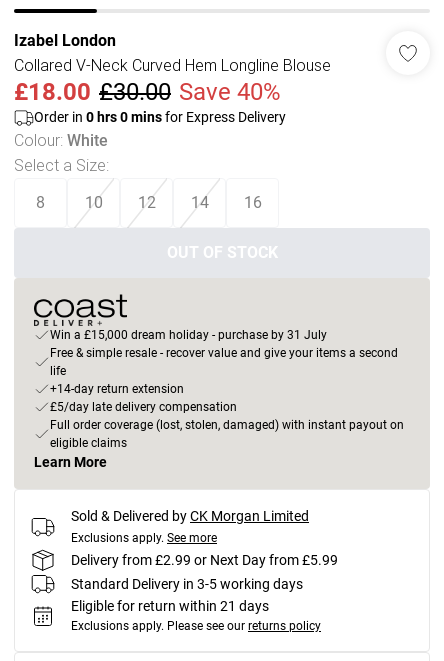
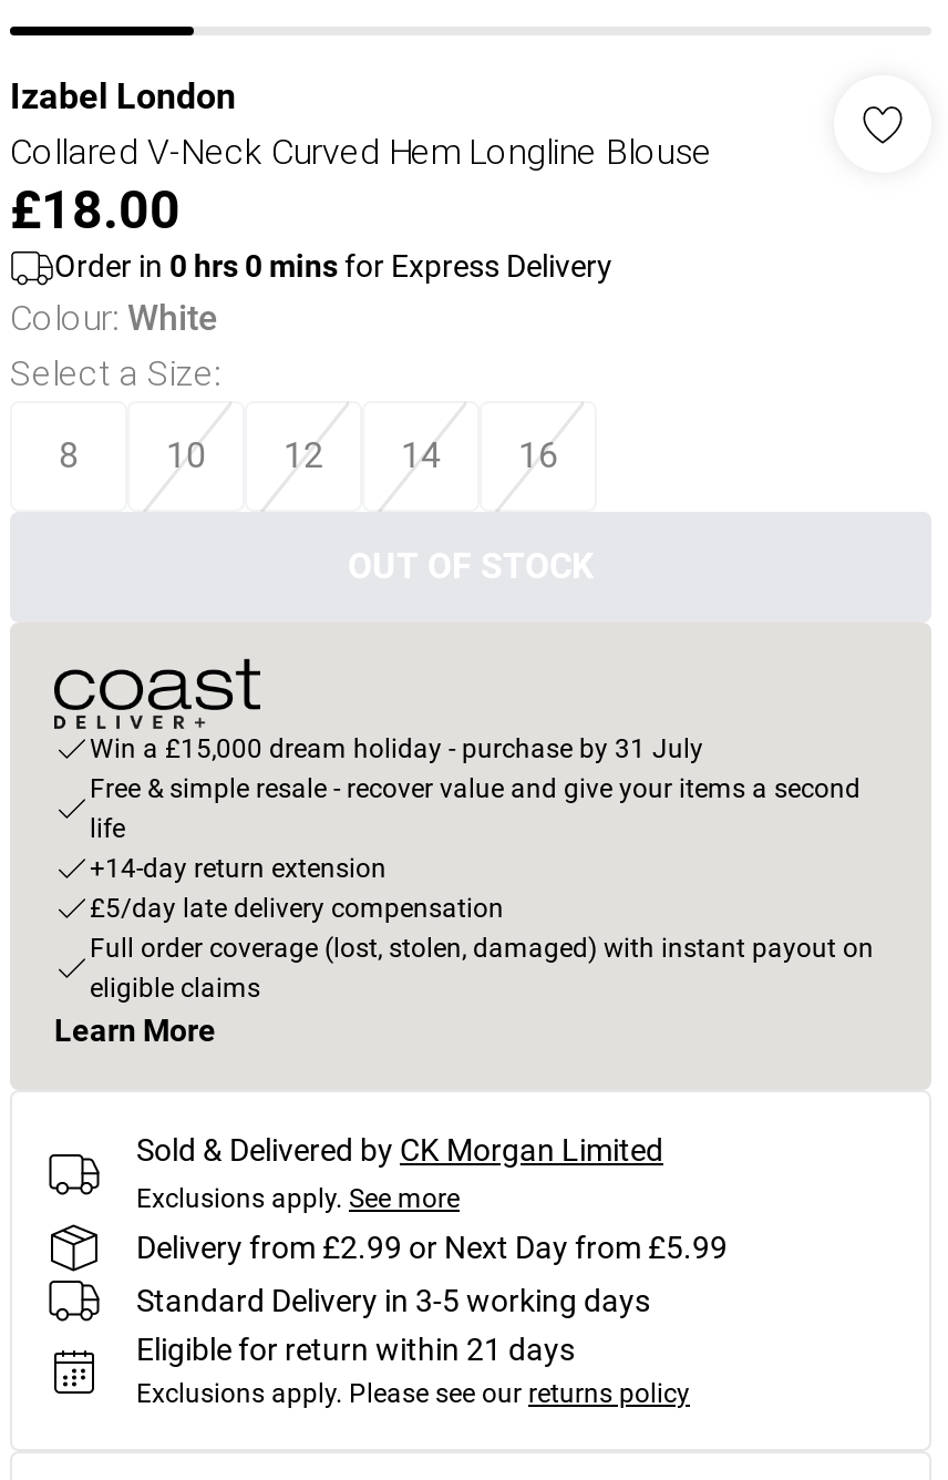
- £18.00 £30.00 Save 40%
+ £18.00
